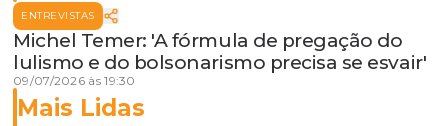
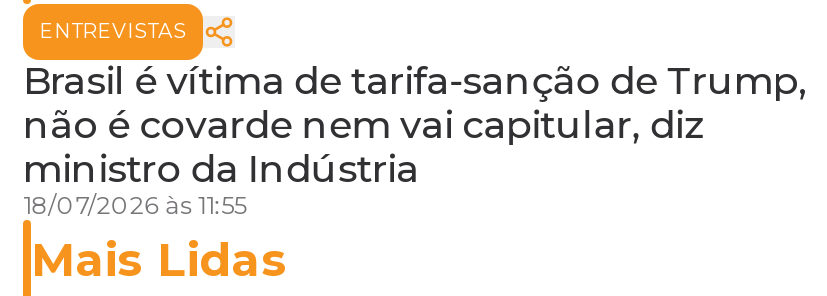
- Michel Temer: 'A fórmula de pregação do
- lulismo e do bolsonarismo precisa se esvair'
- 09/07/2026 às 19:30
+ Brasil é vítima de tarifa-sanção de Trump,
+ não é covarde nem vai capitular, diz
+ ministro da Indústria
+ 18/07/2026 às 11:55
